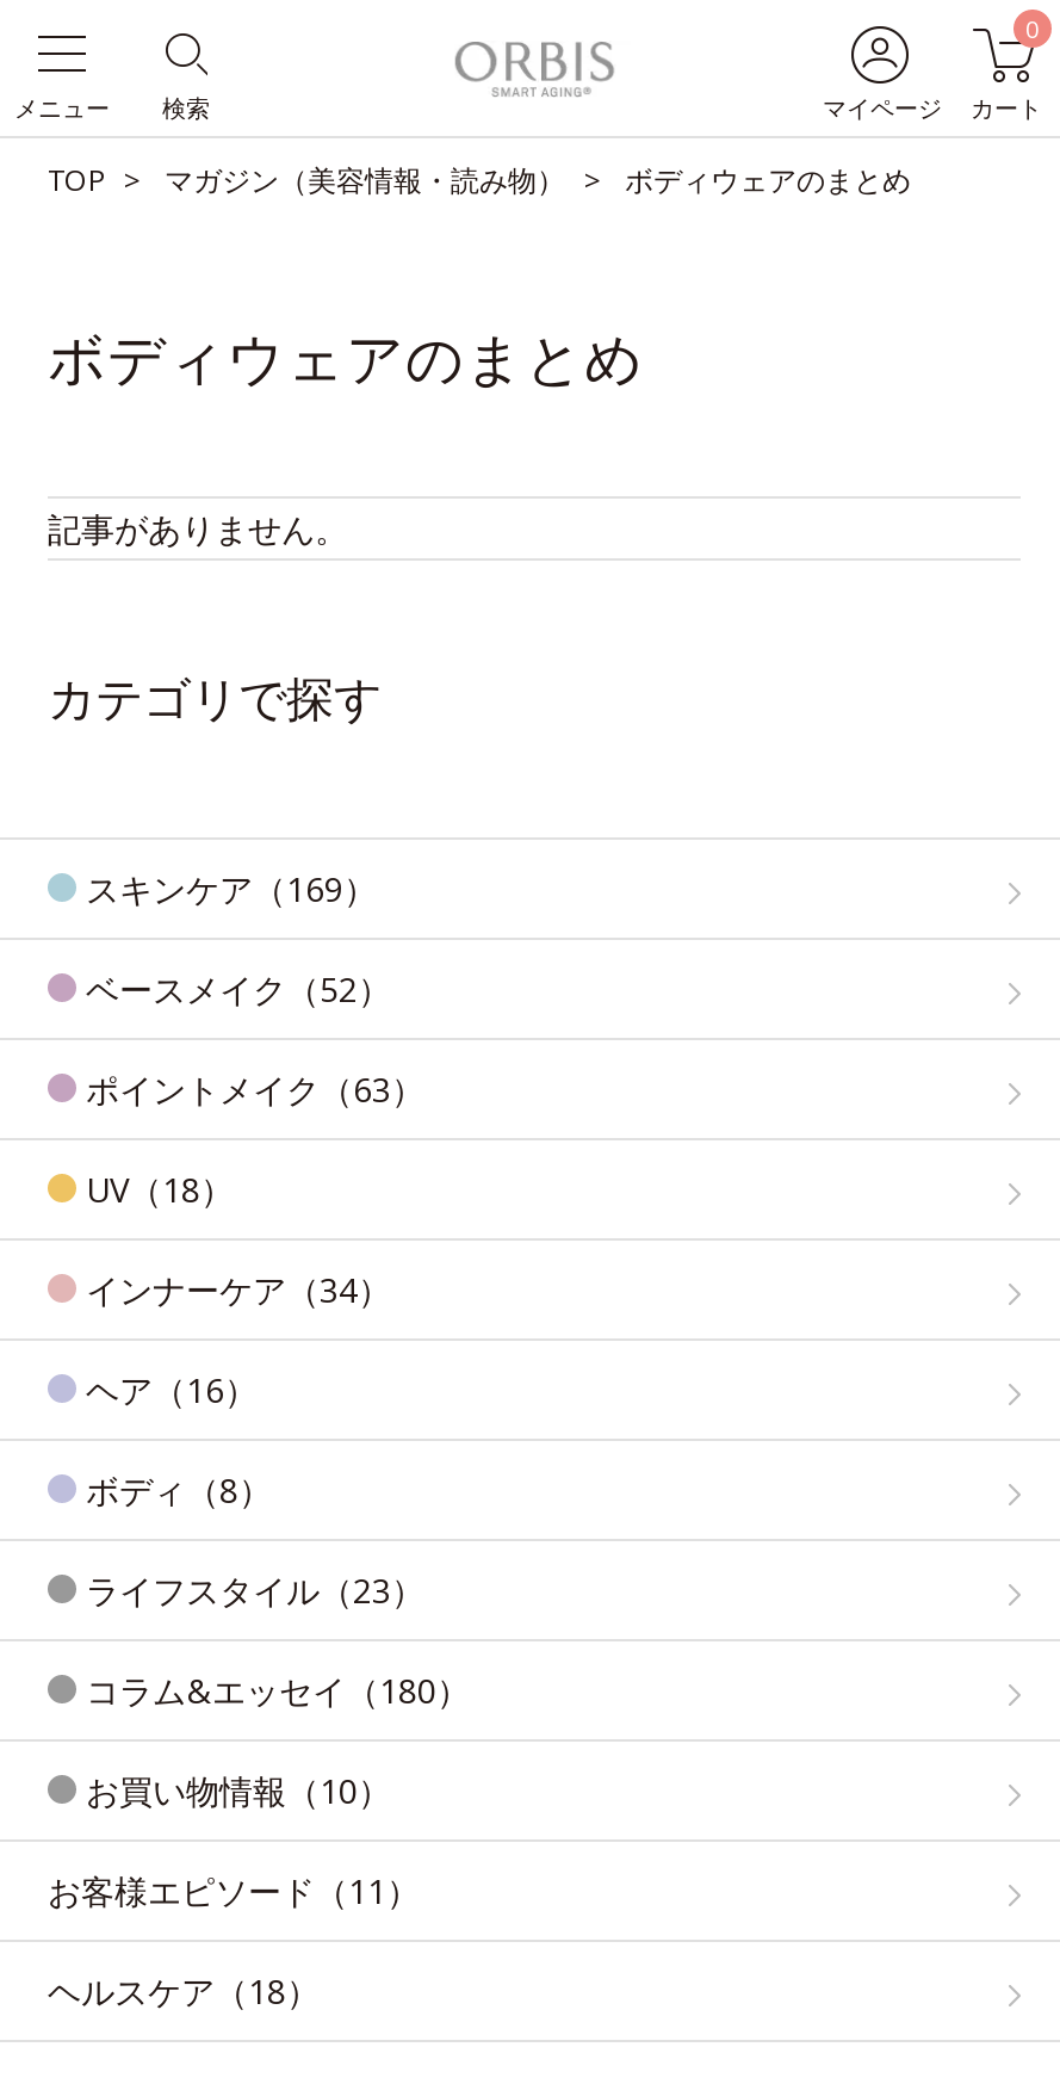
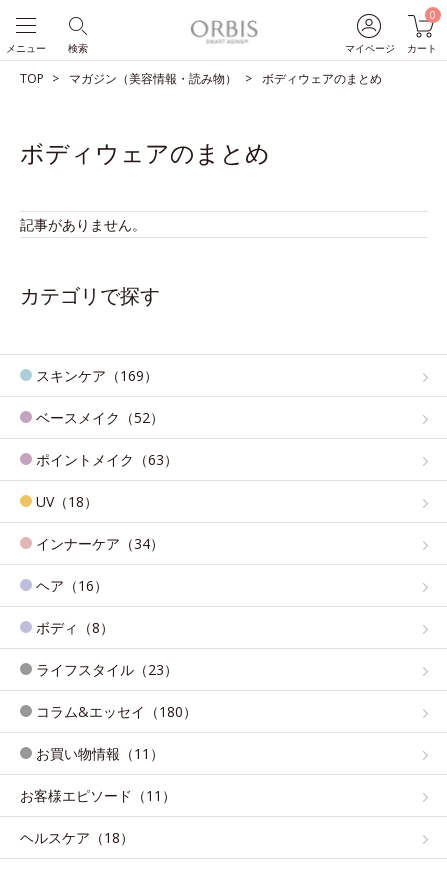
- お買い物情報（10）
+ お買い物情報（11）
